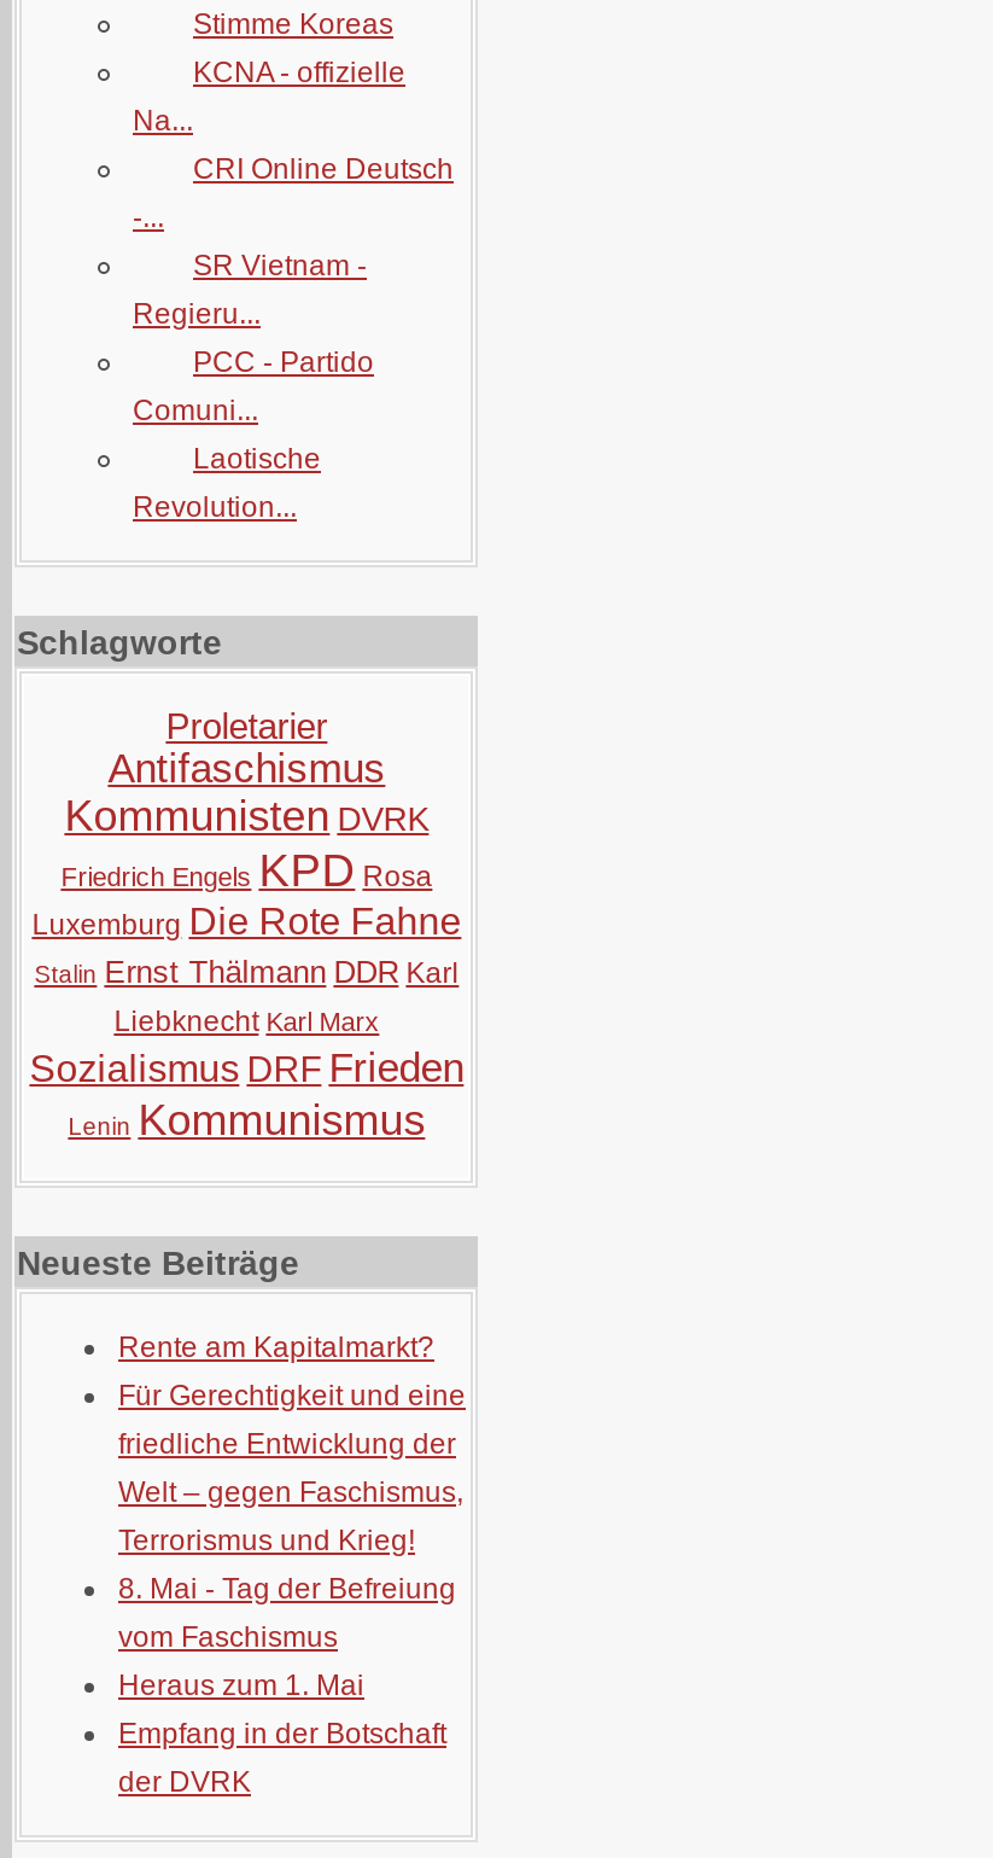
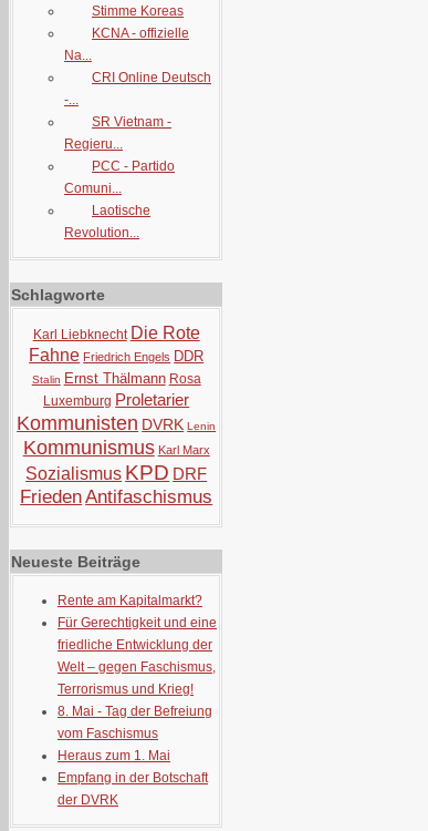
- Proletarier
- Antifaschismus
- Kommunisten DVRK
- Friedrich Engels KPD Rosa
- Luxemburg Die Rote Fahne
- Stalin Ernst Thälmann DDR Karl
- Liebknecht Karl Marx
- Sozialismus DRF Frieden
- Lenin Kommunismus
+ Karl Liebknecht Die Rote
+ Fahne Friedrich Engels DDR
+ Stalin Ernst Thälmann Rosa
+ Luxemburg Proletarier
+ Kommunisten DVRK Lenin
+ Kommunismus Karl Marx
+ Sozialismus KPD DRF
+ Frieden Antifaschismus
